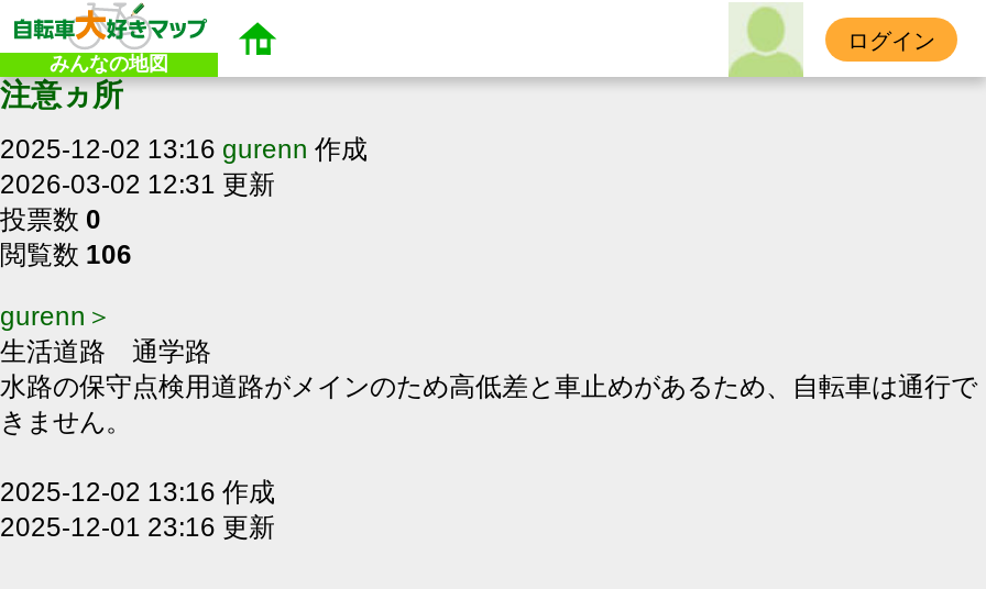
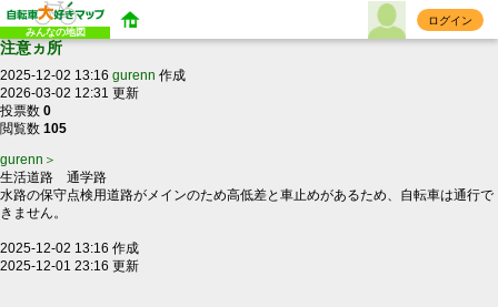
- 閲覧数106
+ 閲覧数105
